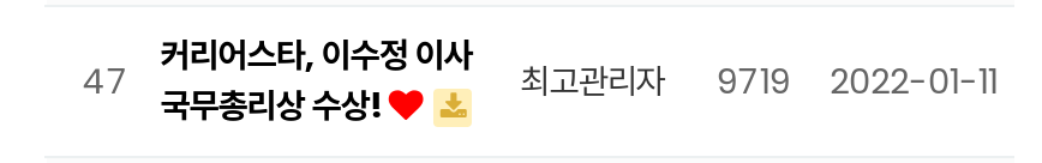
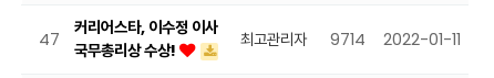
- 최고관리자 9719 2022-01-11
+ 최고관리자 9714 2022-01-11
